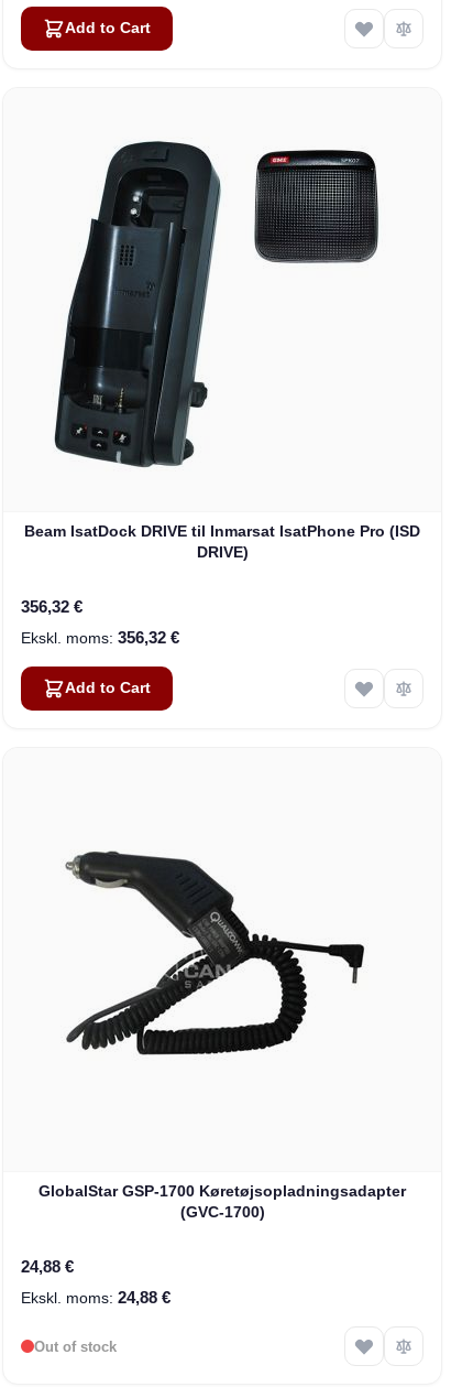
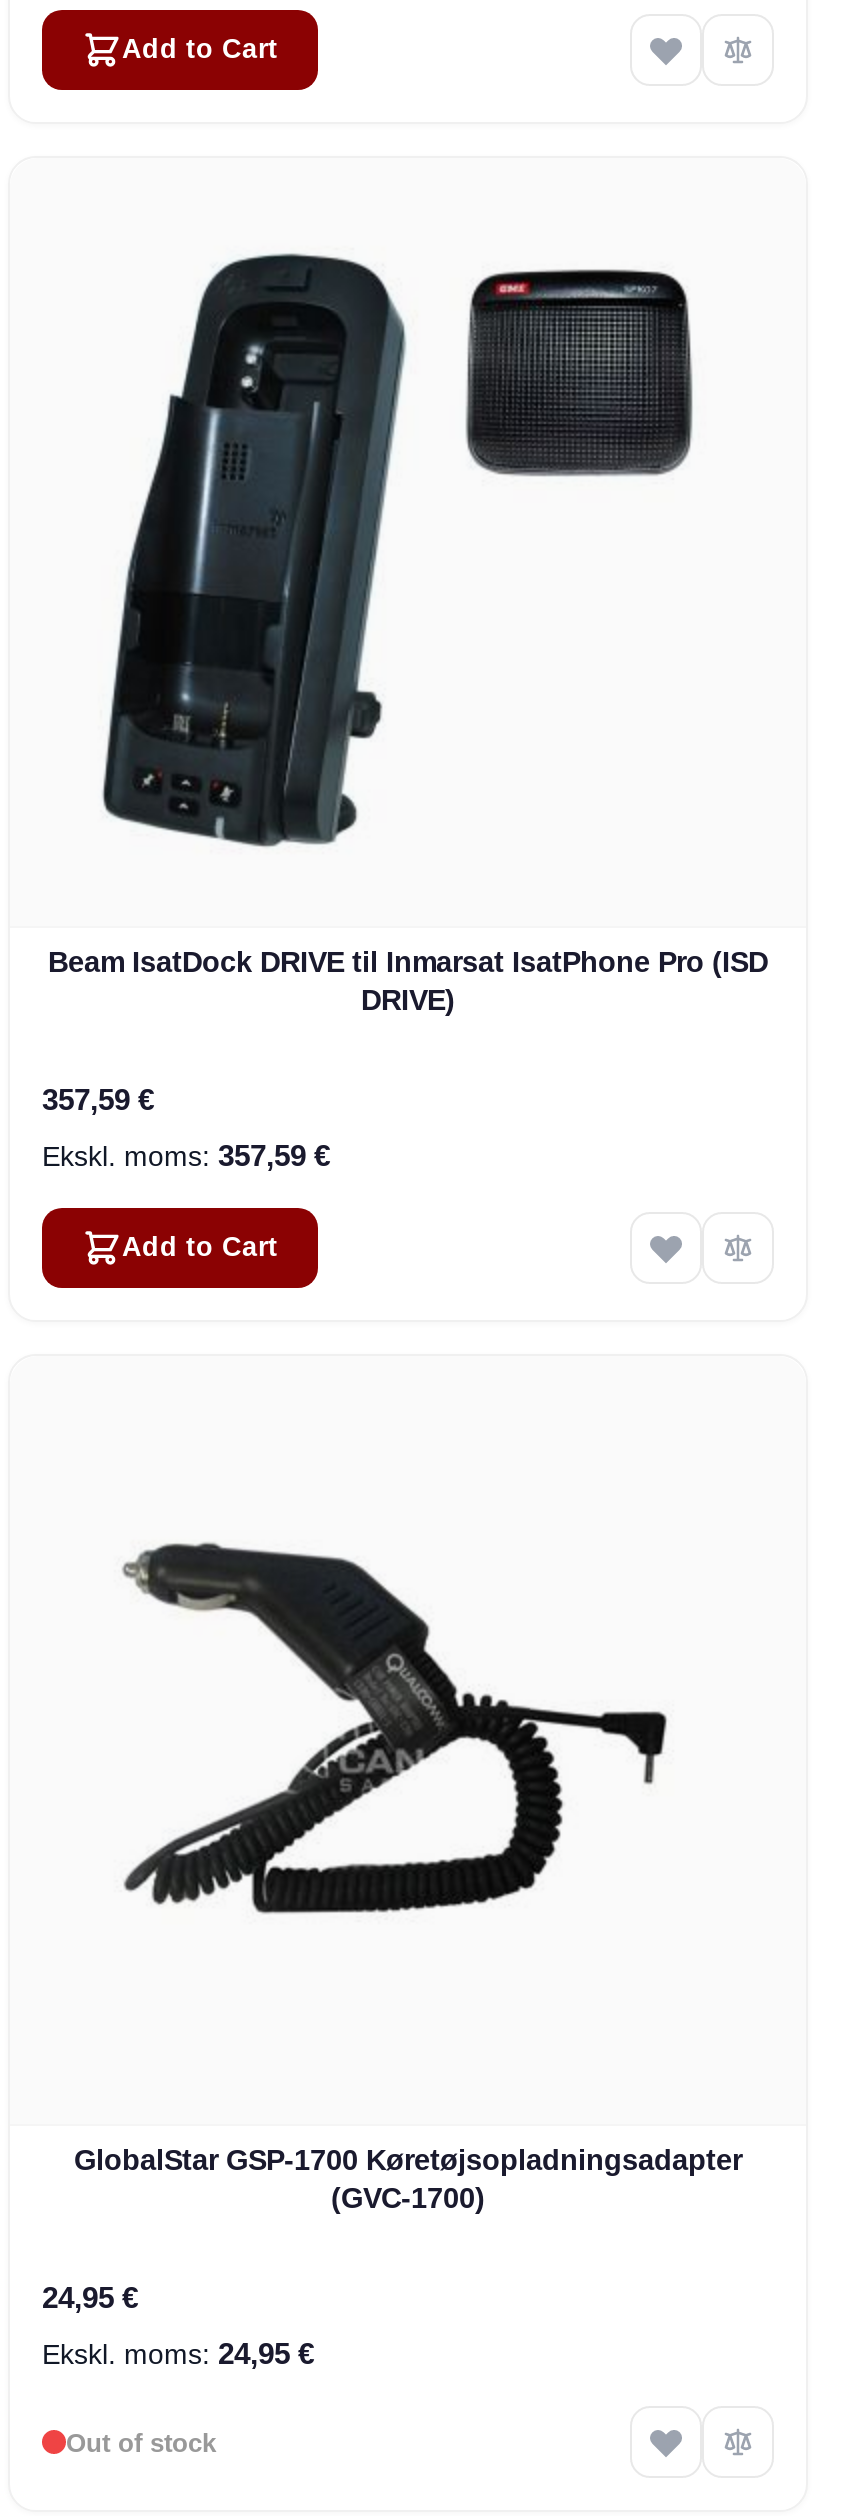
- 356,32 €
+ 357,59 €

- 356,32 €
+ 357,59 €

- 24,88 €
+ 24,95 €

- 24,88 €
+ 24,95 €
